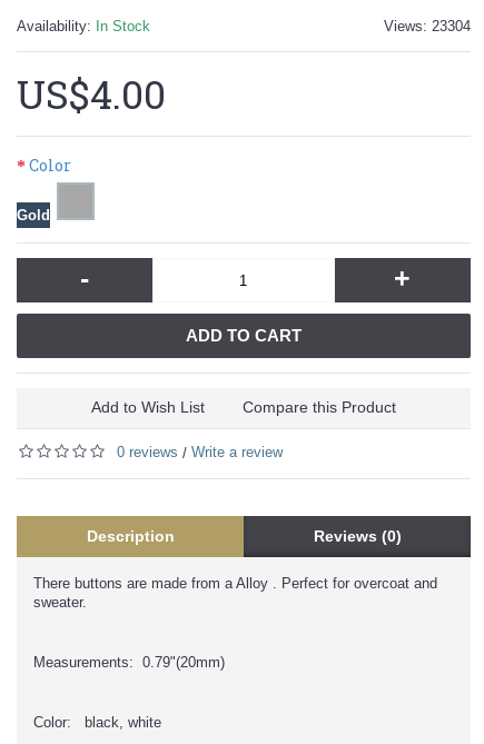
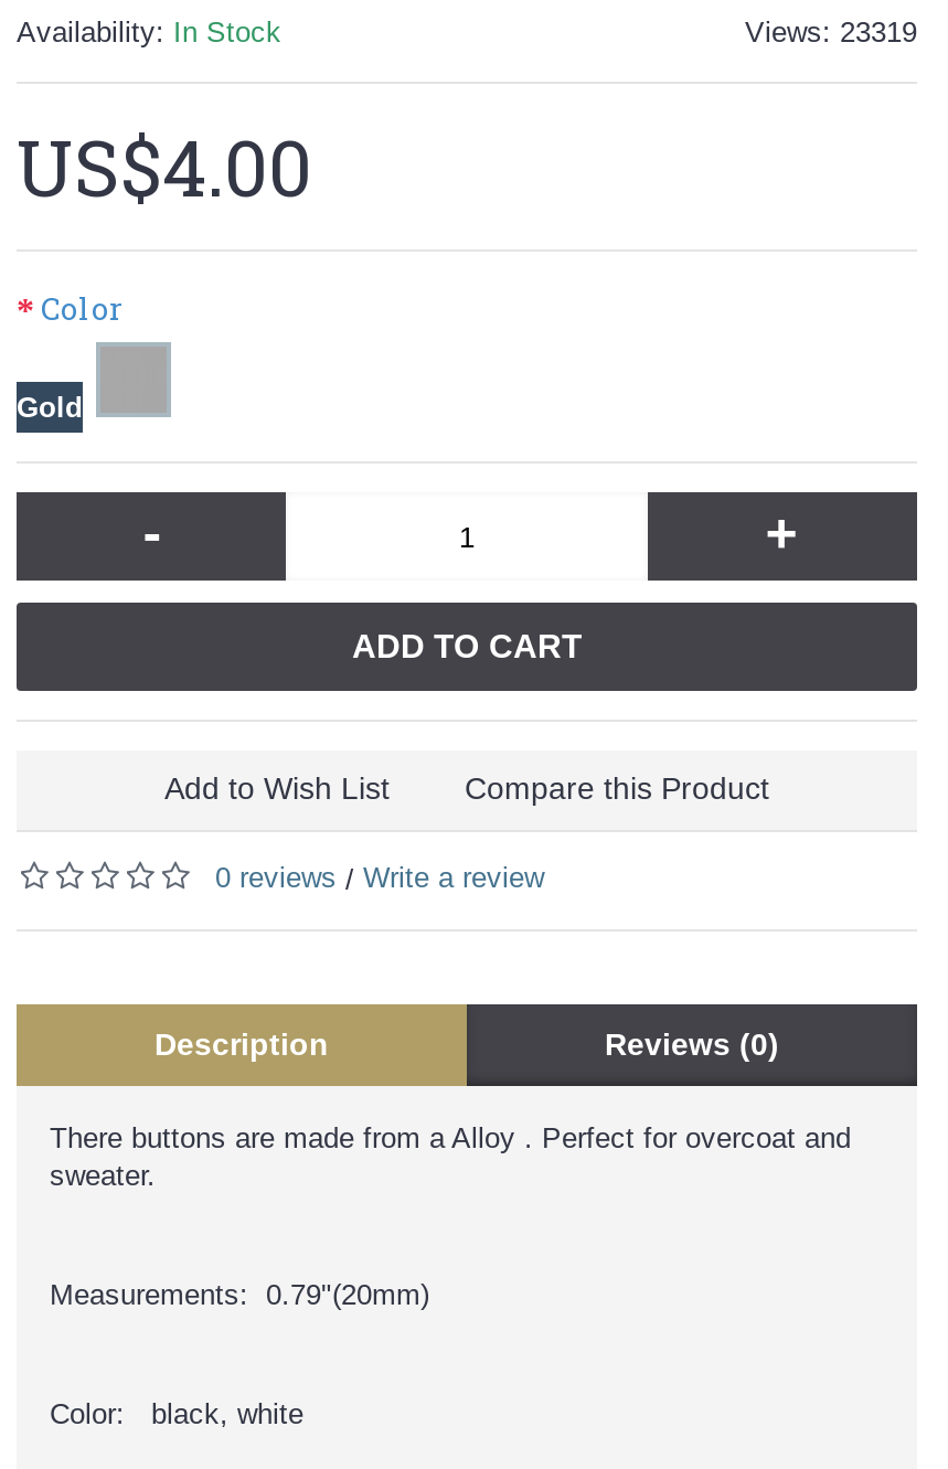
- Views: 23304
+ Views: 23319
